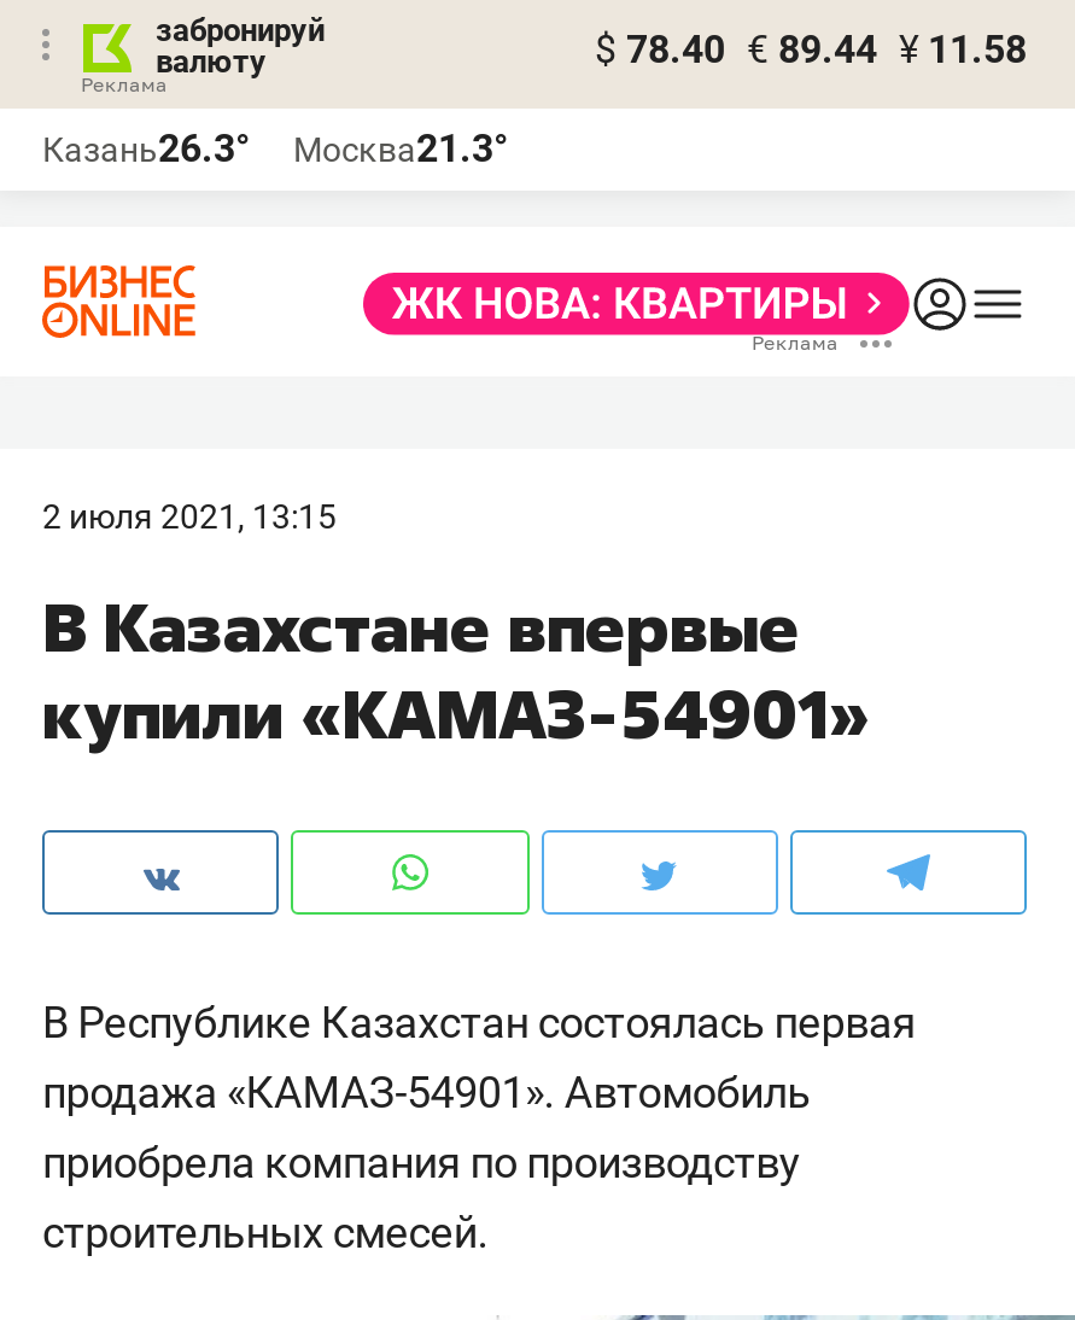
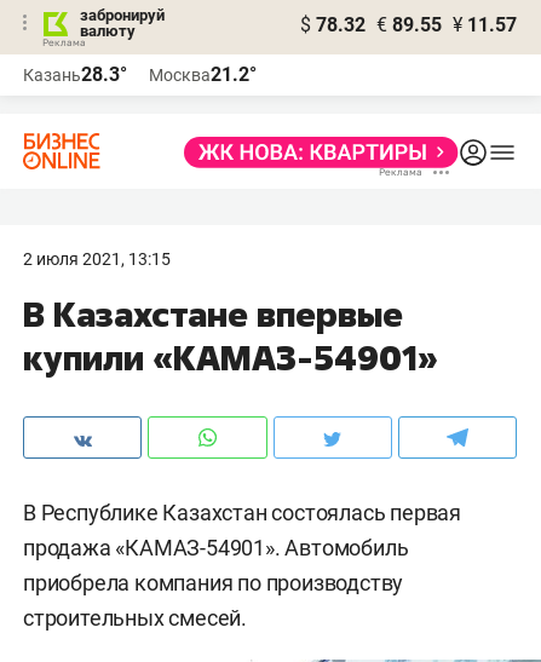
- $ 78.40 € 89.44 ¥ 11.58
+ $ 78.32 € 89.55 ¥ 11.57

- Казань26.3°
+ Казань28.3°

- Москва21.3°
+ Москва21.2°
